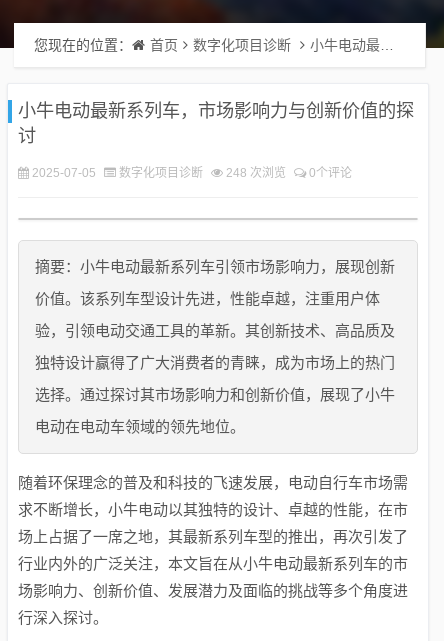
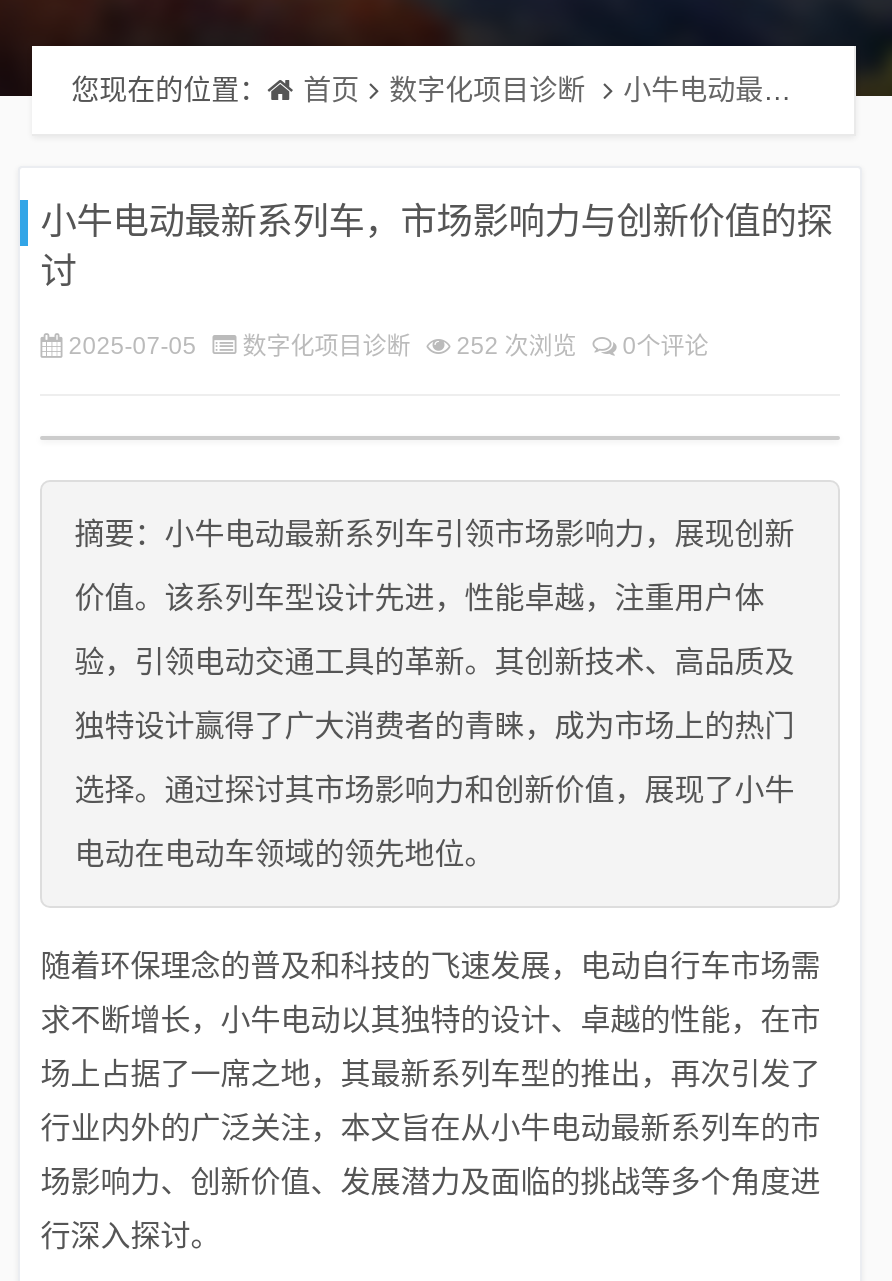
- 2025-07-05 数字化项目诊断 248 次浏览 0个评论
+ 2025-07-05 数字化项目诊断 252 次浏览 0个评论
